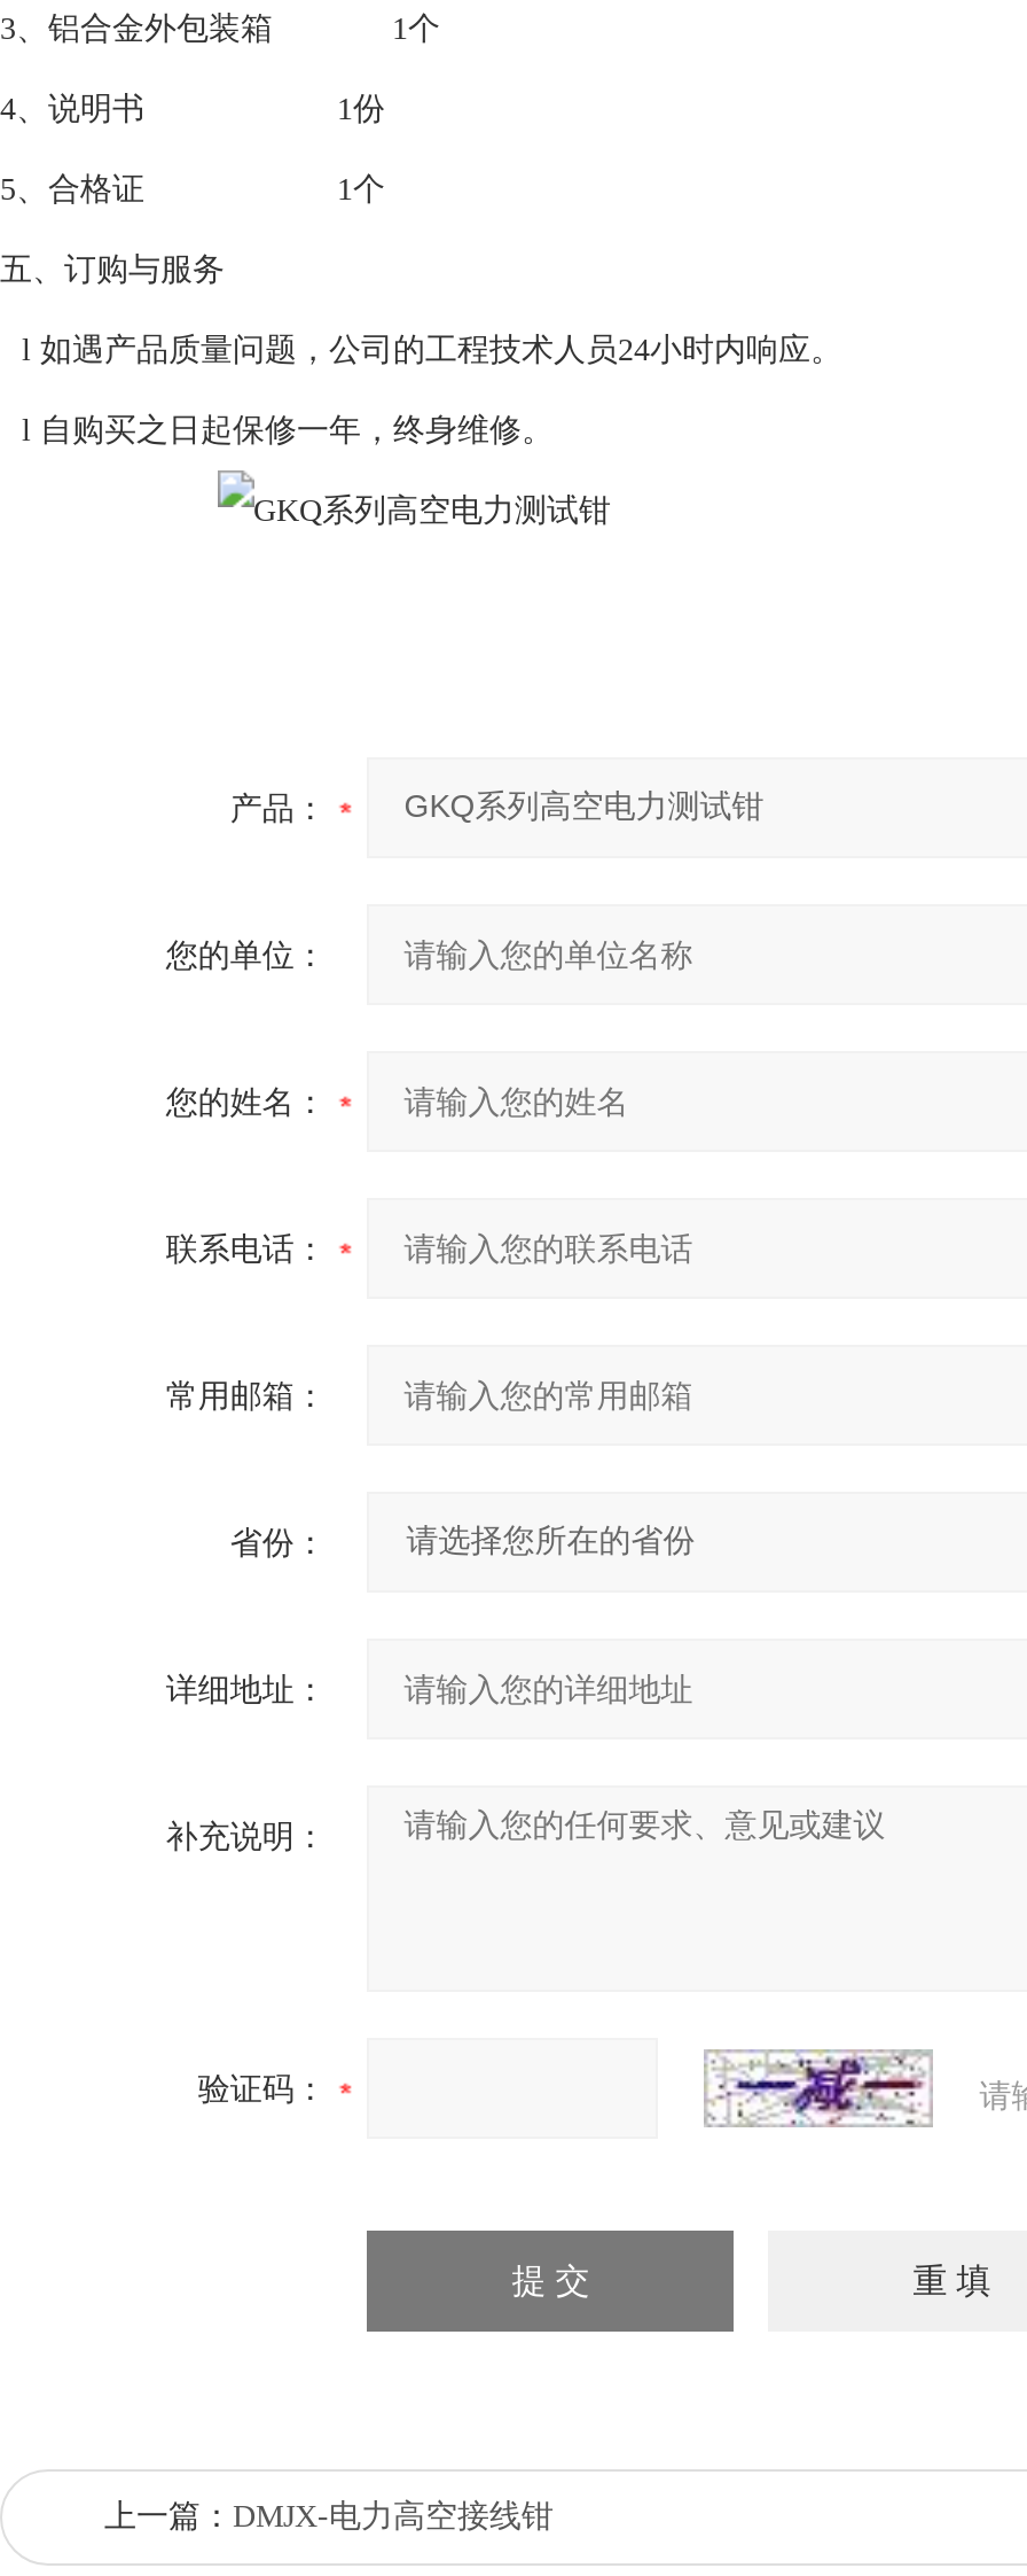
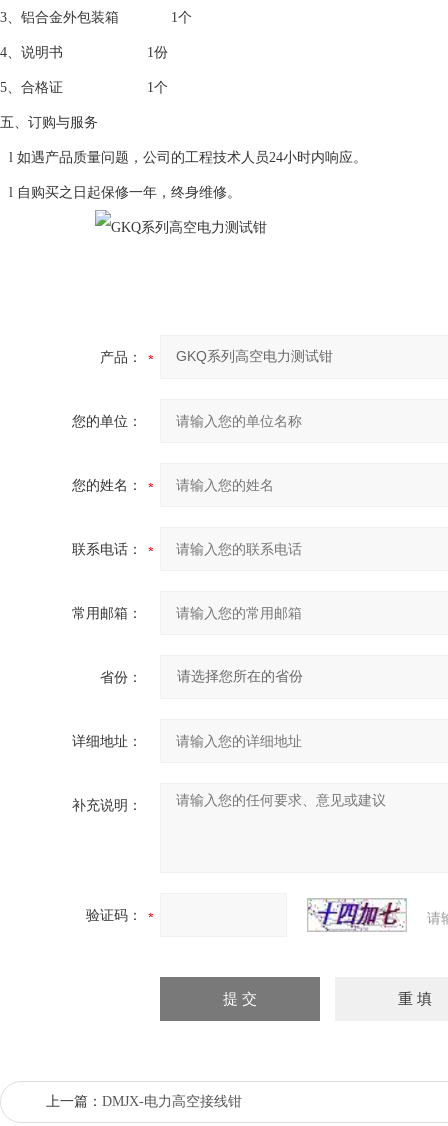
- [image]
+ [image]
